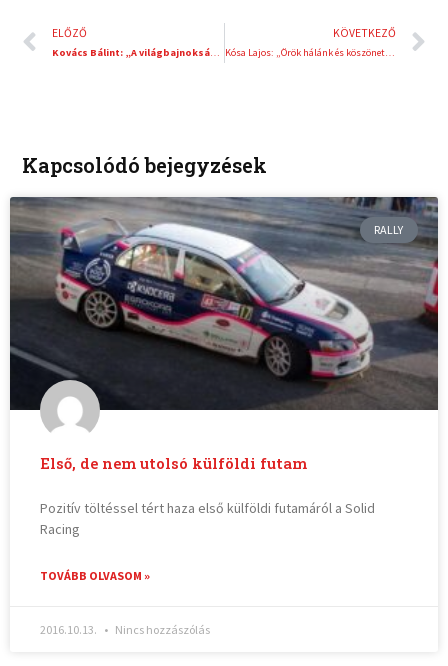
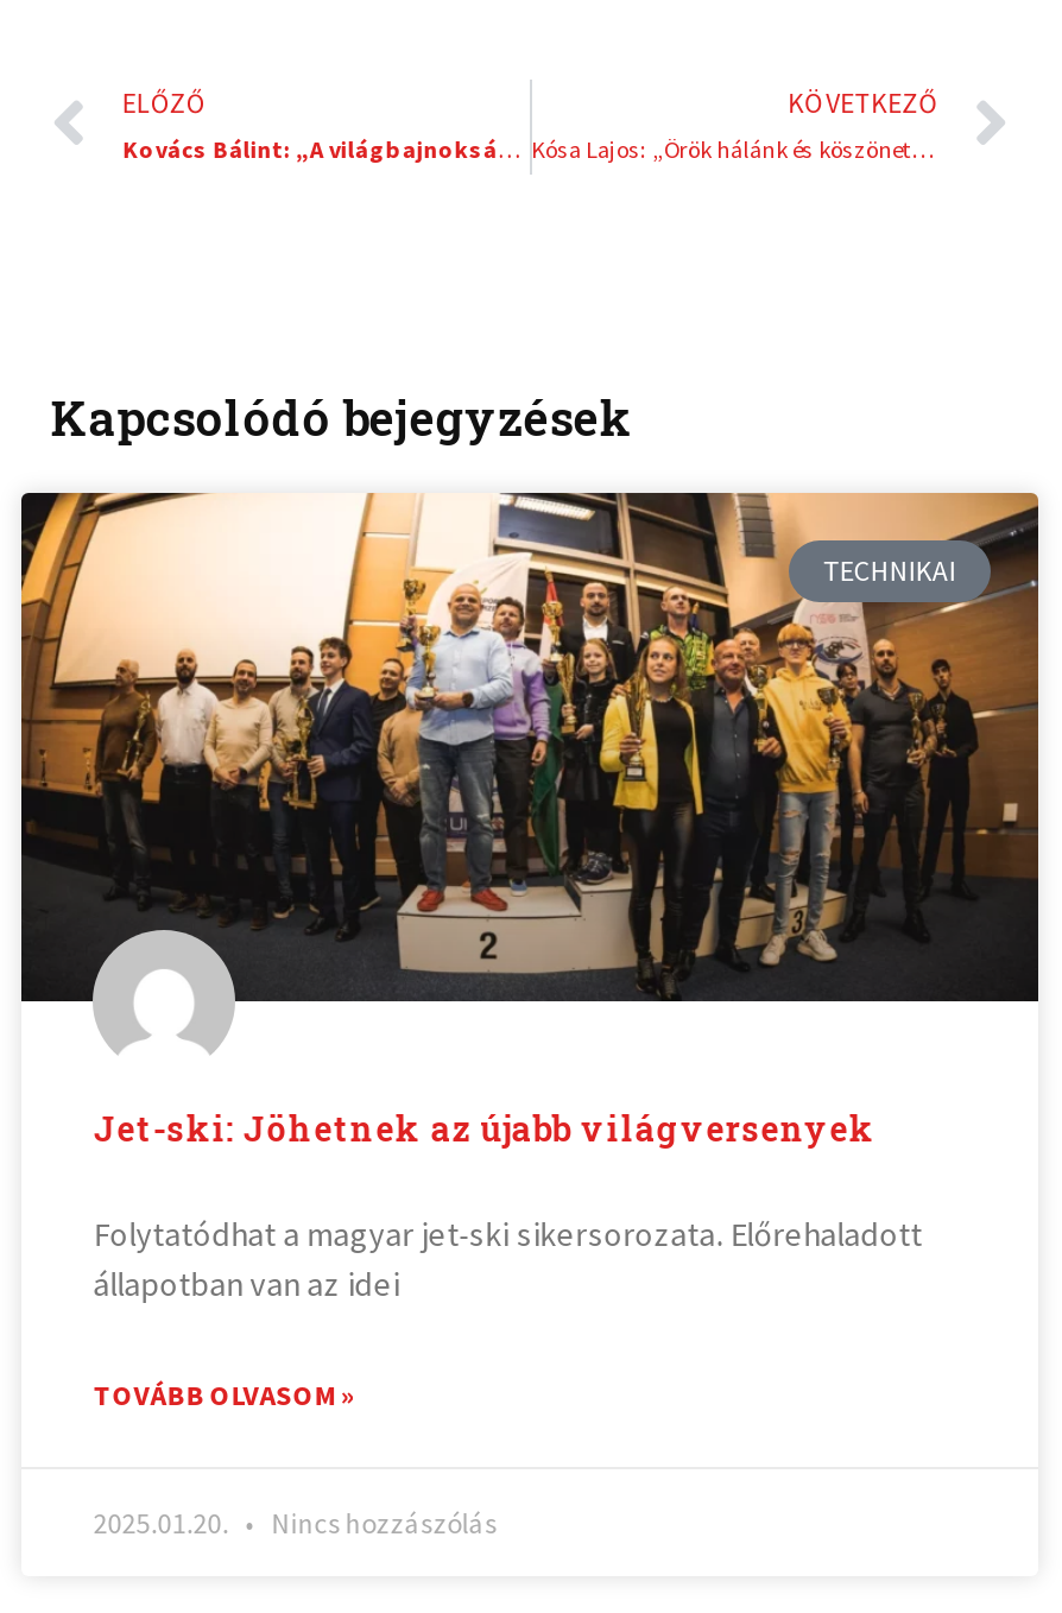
- [image]
- RALLY
+ [image]
+ TECHNIKAI

- Első, de nem utolsó külföldi futam
+ Jet-ski: Jöhetnek az újabb világversenyek

- Pozitív töltéssel tért haza első külföldi futamáról a Solid
- Racing
+ Folytatódhat a magyar jet-ski sikersorozata. Előrehaladott
+ állapotban van az idei

- 2016.10.13. Nincs hozzászólás
+ 2025.01.20. Nincs hozzászólás
